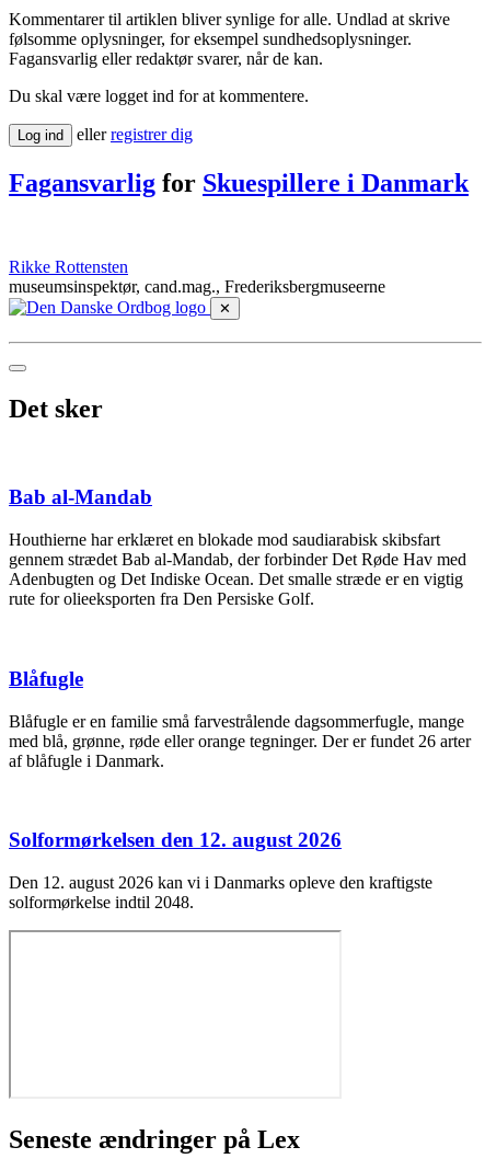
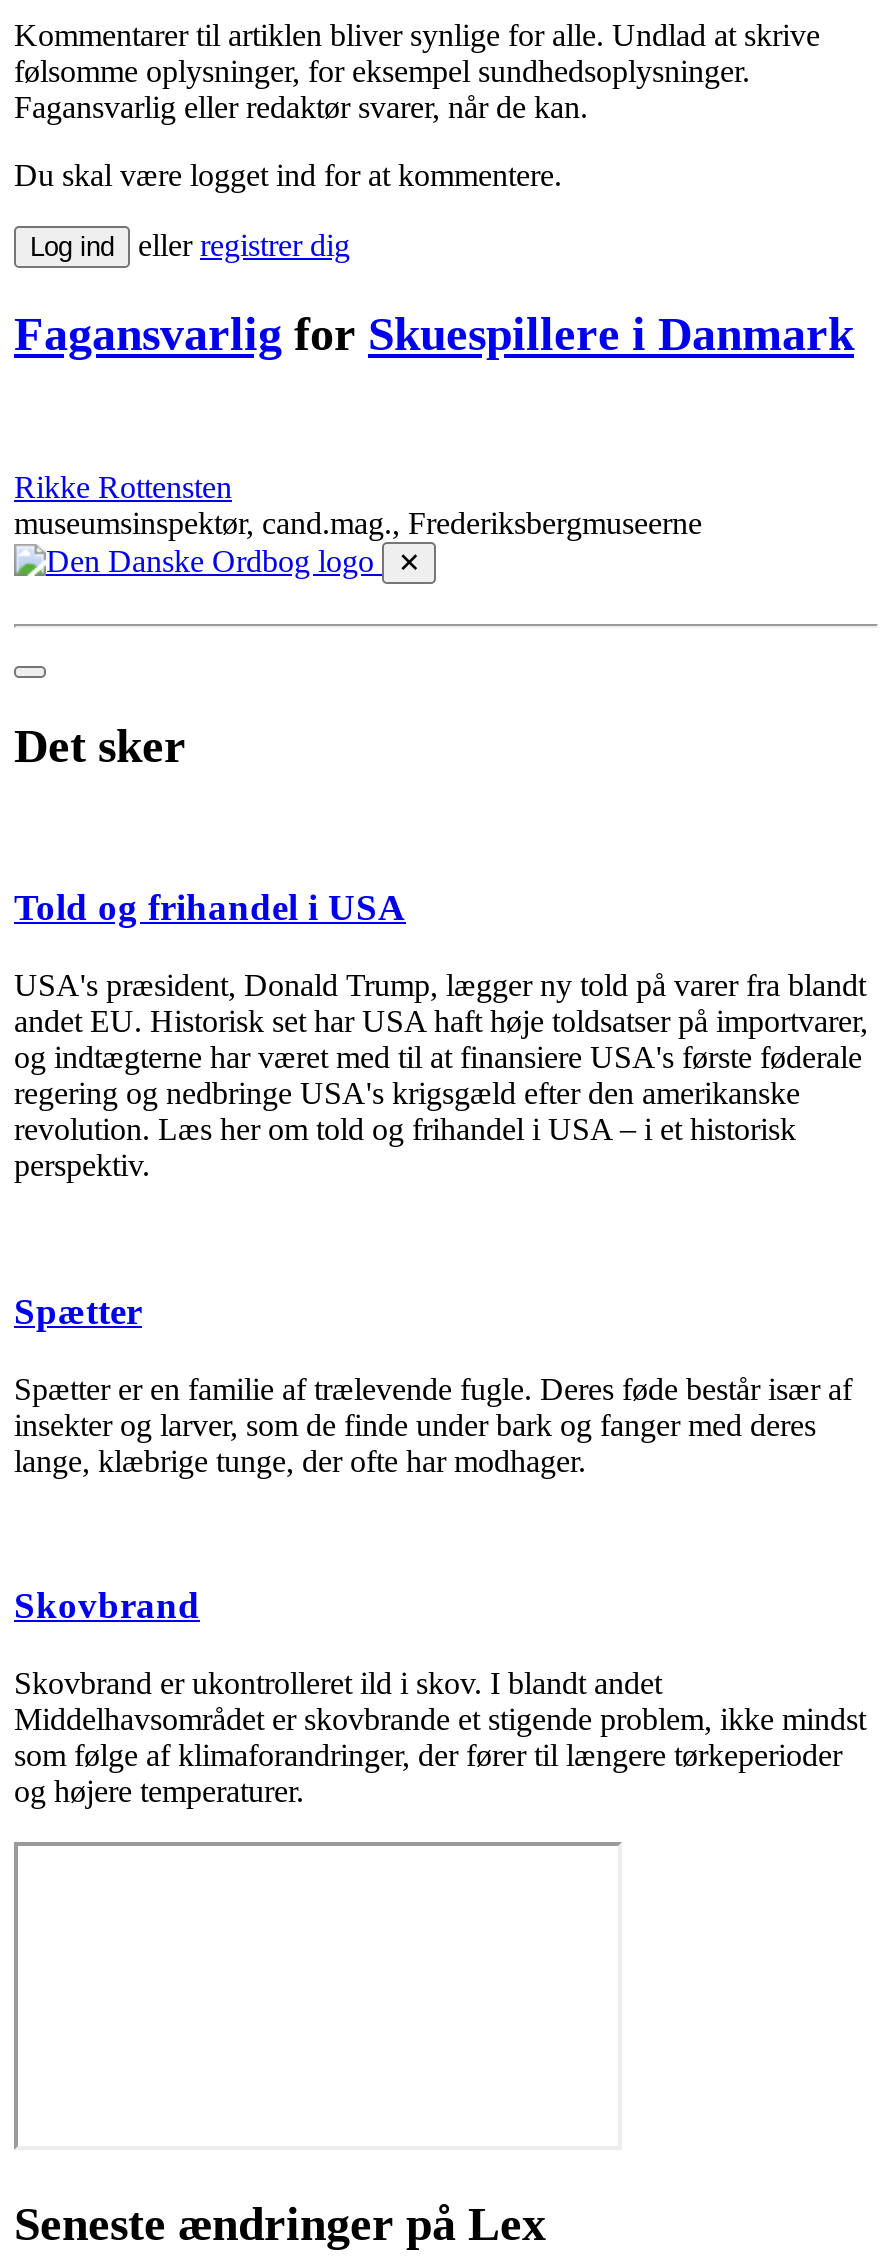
- Bab al-Mandab
+ Told og frihandel i USA

- Houthierne har erklæret en blokade mod saudiarabisk skibsfart
- gennem strædet Bab al-Mandab, der forbinder Det Røde Hav med
- Adenbugten og Det Indiske Ocean. Det smalle stræde er en vigtig
- rute for olieeksporten fra Den Persiske Golf.
+ USA's præsident, Donald Trump, lægger ny told på varer fra blandt
+ andet EU. Historisk set har USA haft høje toldsatser på importvarer,
+ og indtægterne har været med til at finansiere USA's første føderale
+ regering og nedbringe USA's krigsgæld efter den amerikanske
+ revolution. Læs her om told og frihandel i USA – i et historisk
+ perspektiv.

- Blåfugle
+ Spætter

- Blåfugle er en familie små farvestrålende dagsommerfugle, mange
- med blå, grønne, røde eller orange tegninger. Der er fundet 26 arter
- af blåfugle i Danmark.
+ Spætter er en familie af trælevende fugle. Deres føde består især af
+ insekter og larver, som de finde under bark og fanger med deres
+ lange, klæbrige tunge, der ofte har modhager.

- Solformørkelsen den 12. august 2026
+ Skovbrand

- Den 12. august 2026 kan vi i Danmarks opleve den kraftigste
- solformørkelse indtil 2048.
+ Skovbrand er ukontrolleret ild i skov. I blandt andet
+ Middelhavsområdet er skovbrande et stigende problem, ikke mindst
+ som følge af klimaforandringer, der fører til længere tørkeperioder
+ og højere temperaturer.
